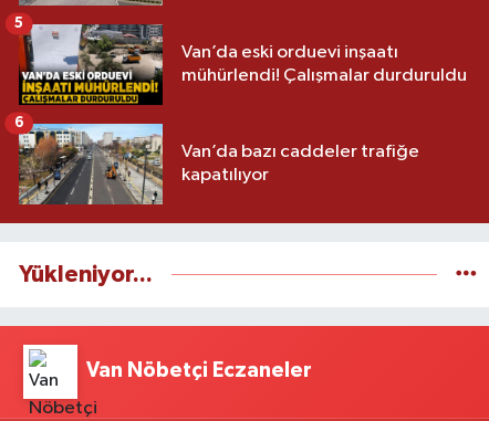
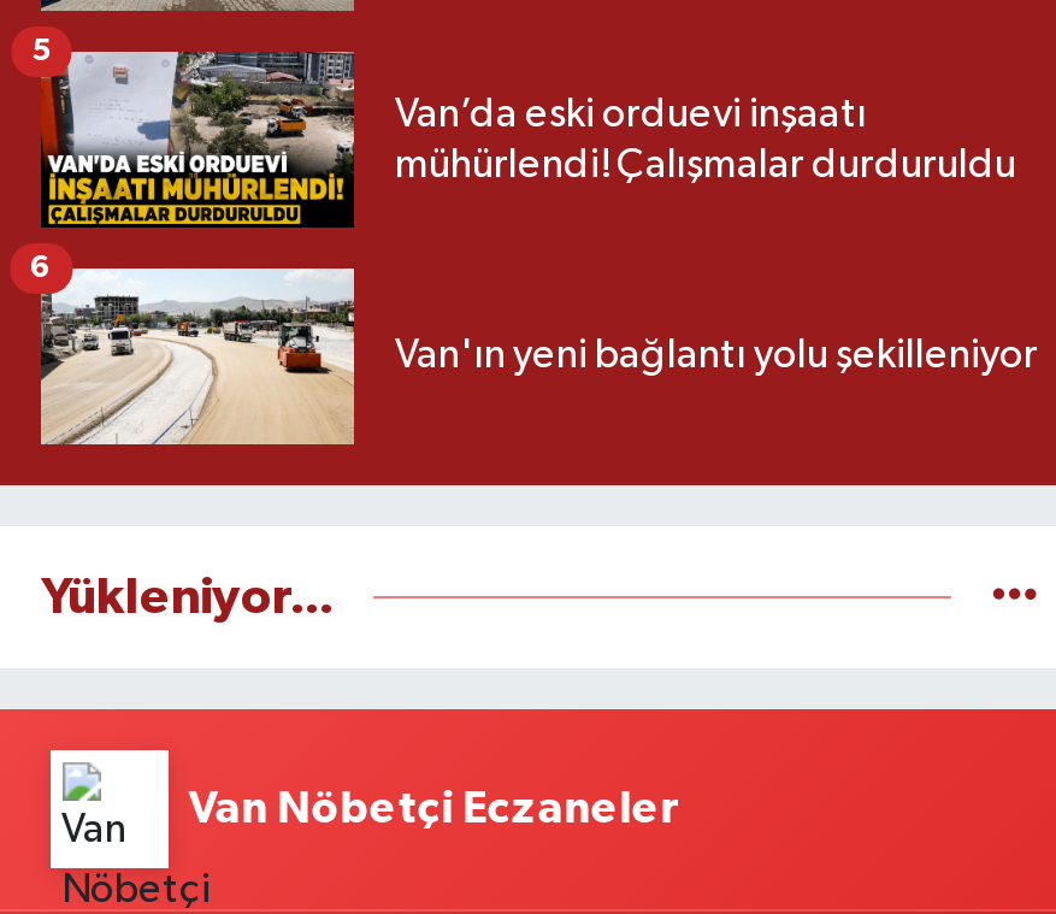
- [image]
- Van’da bazı caddeler trafiğe
- kapatılıyor
+ [image]
+ Van'ın yeni bağlantı yolu şekilleniyor
